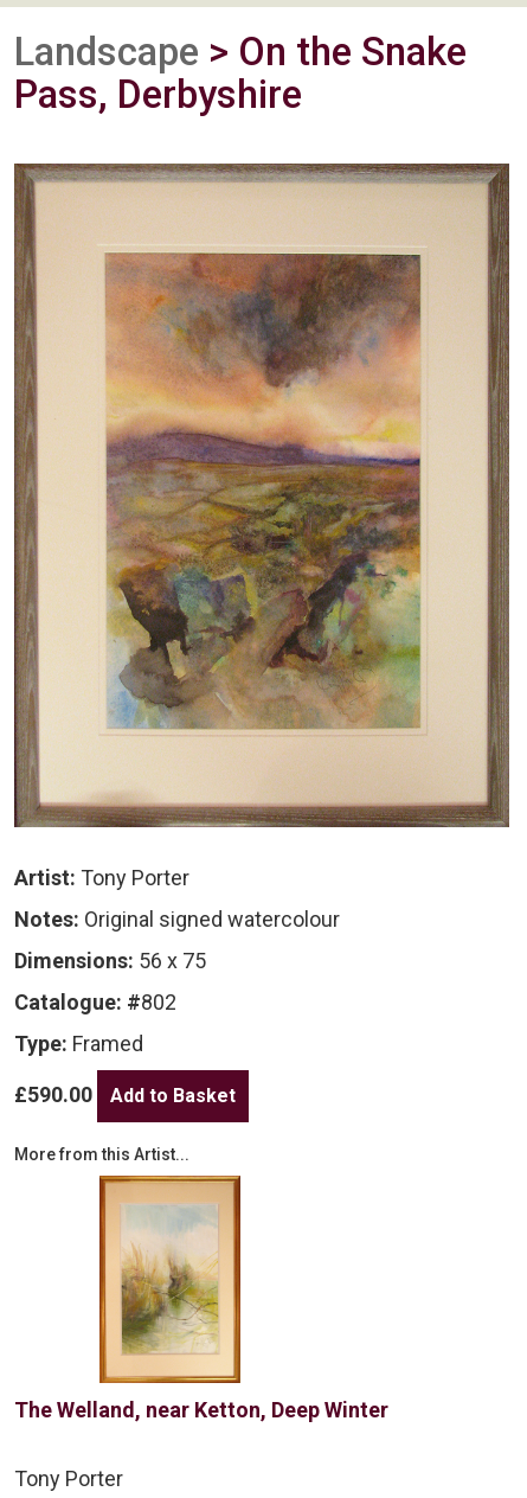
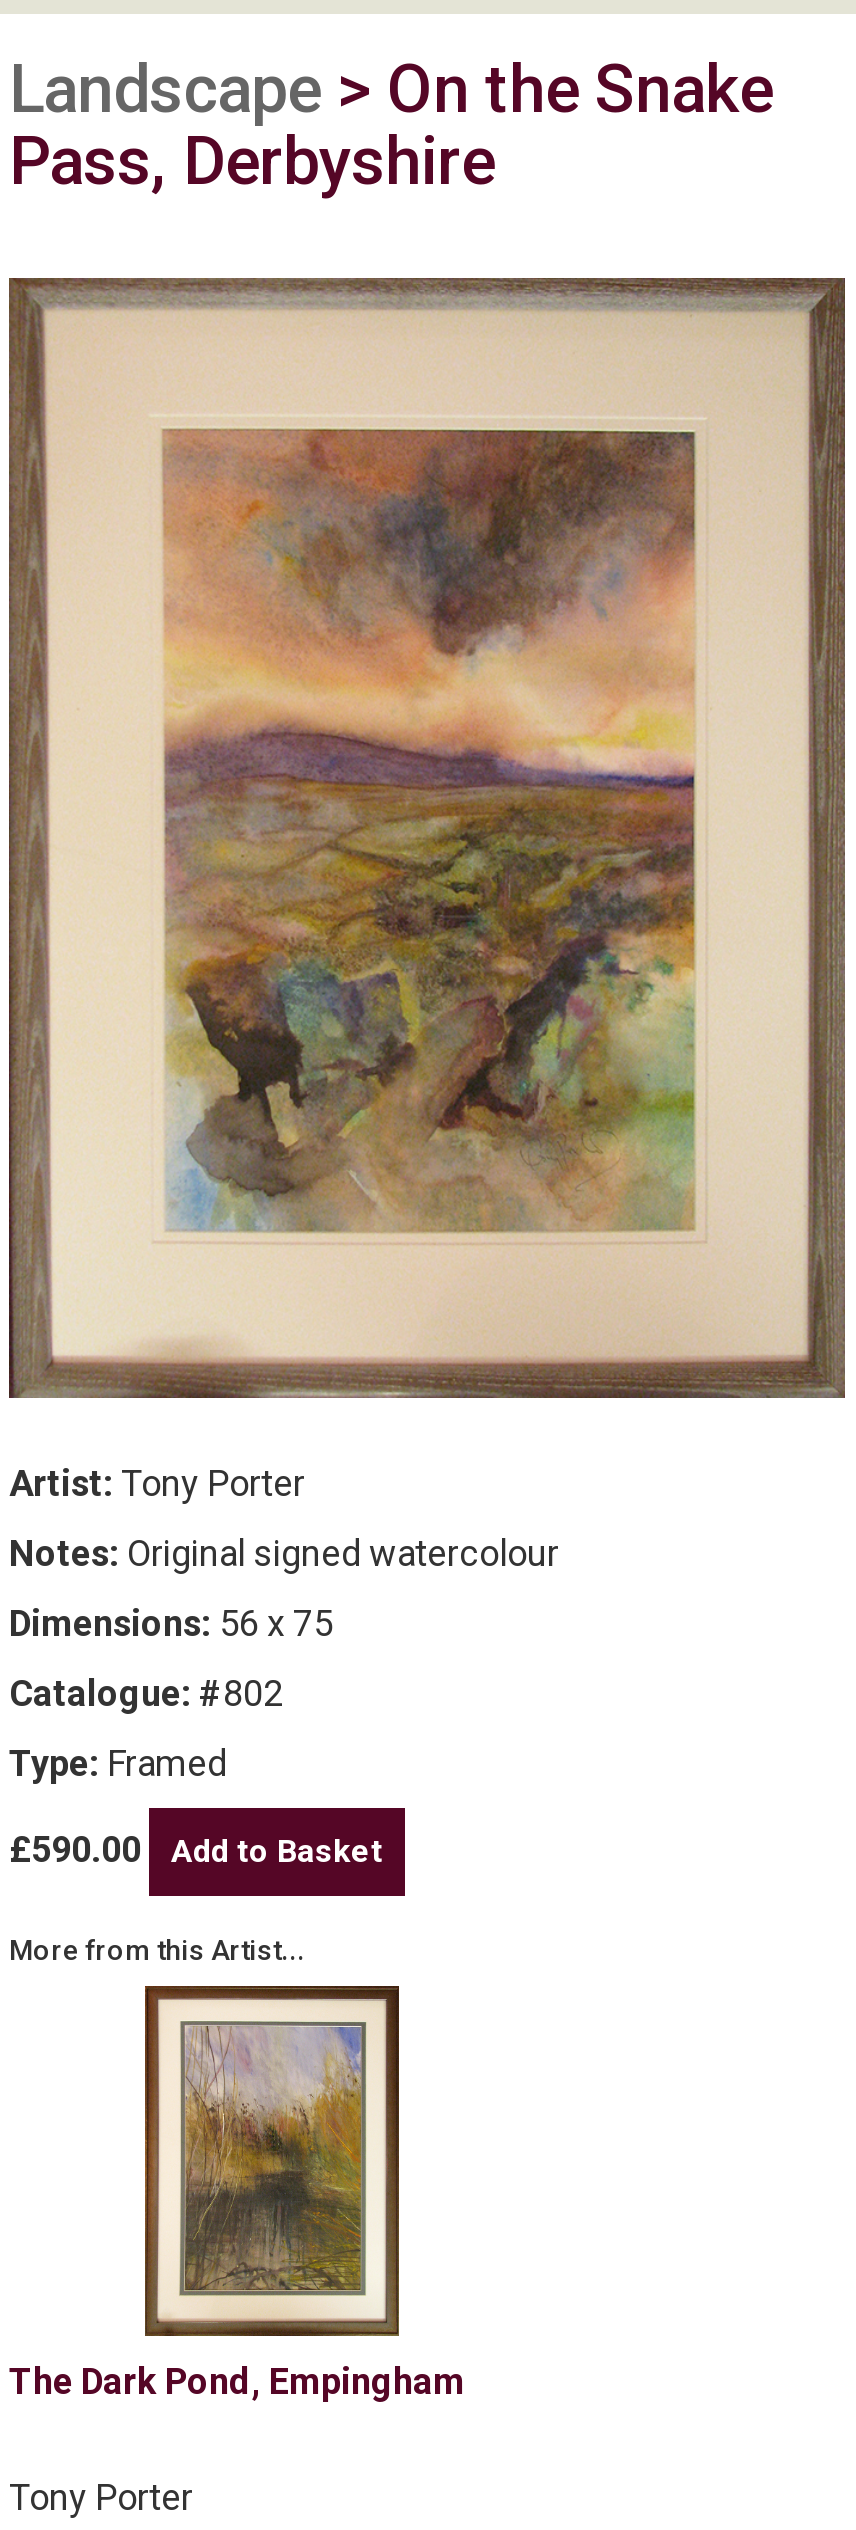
- [image]
- The Welland, near Ketton, Deep Winter
+ [image]
+ The Dark Pond, Empingham
